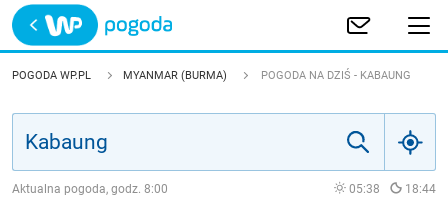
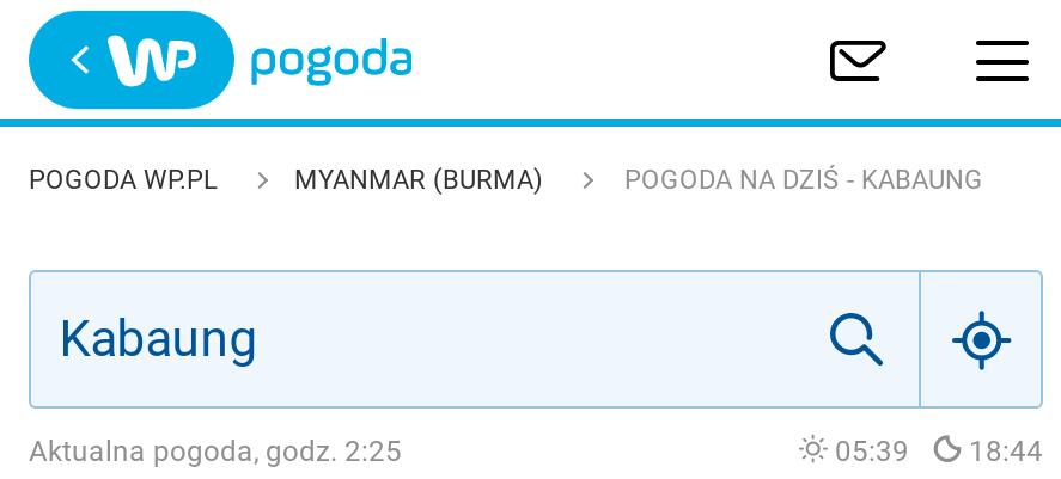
- Aktualna pogoda, godz. 8:00
+ Aktualna pogoda, godz. 2:25

- 05:38 18:44
+ 05:39 18:44
